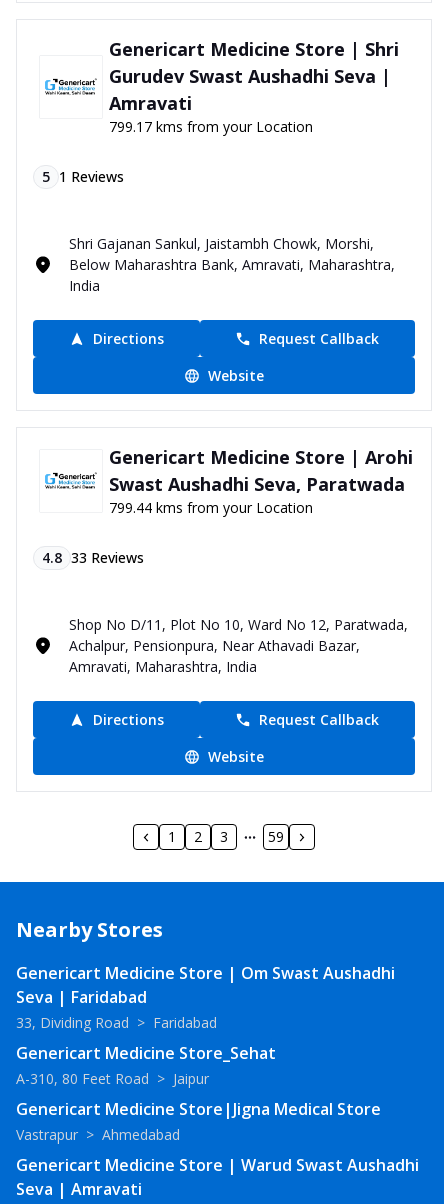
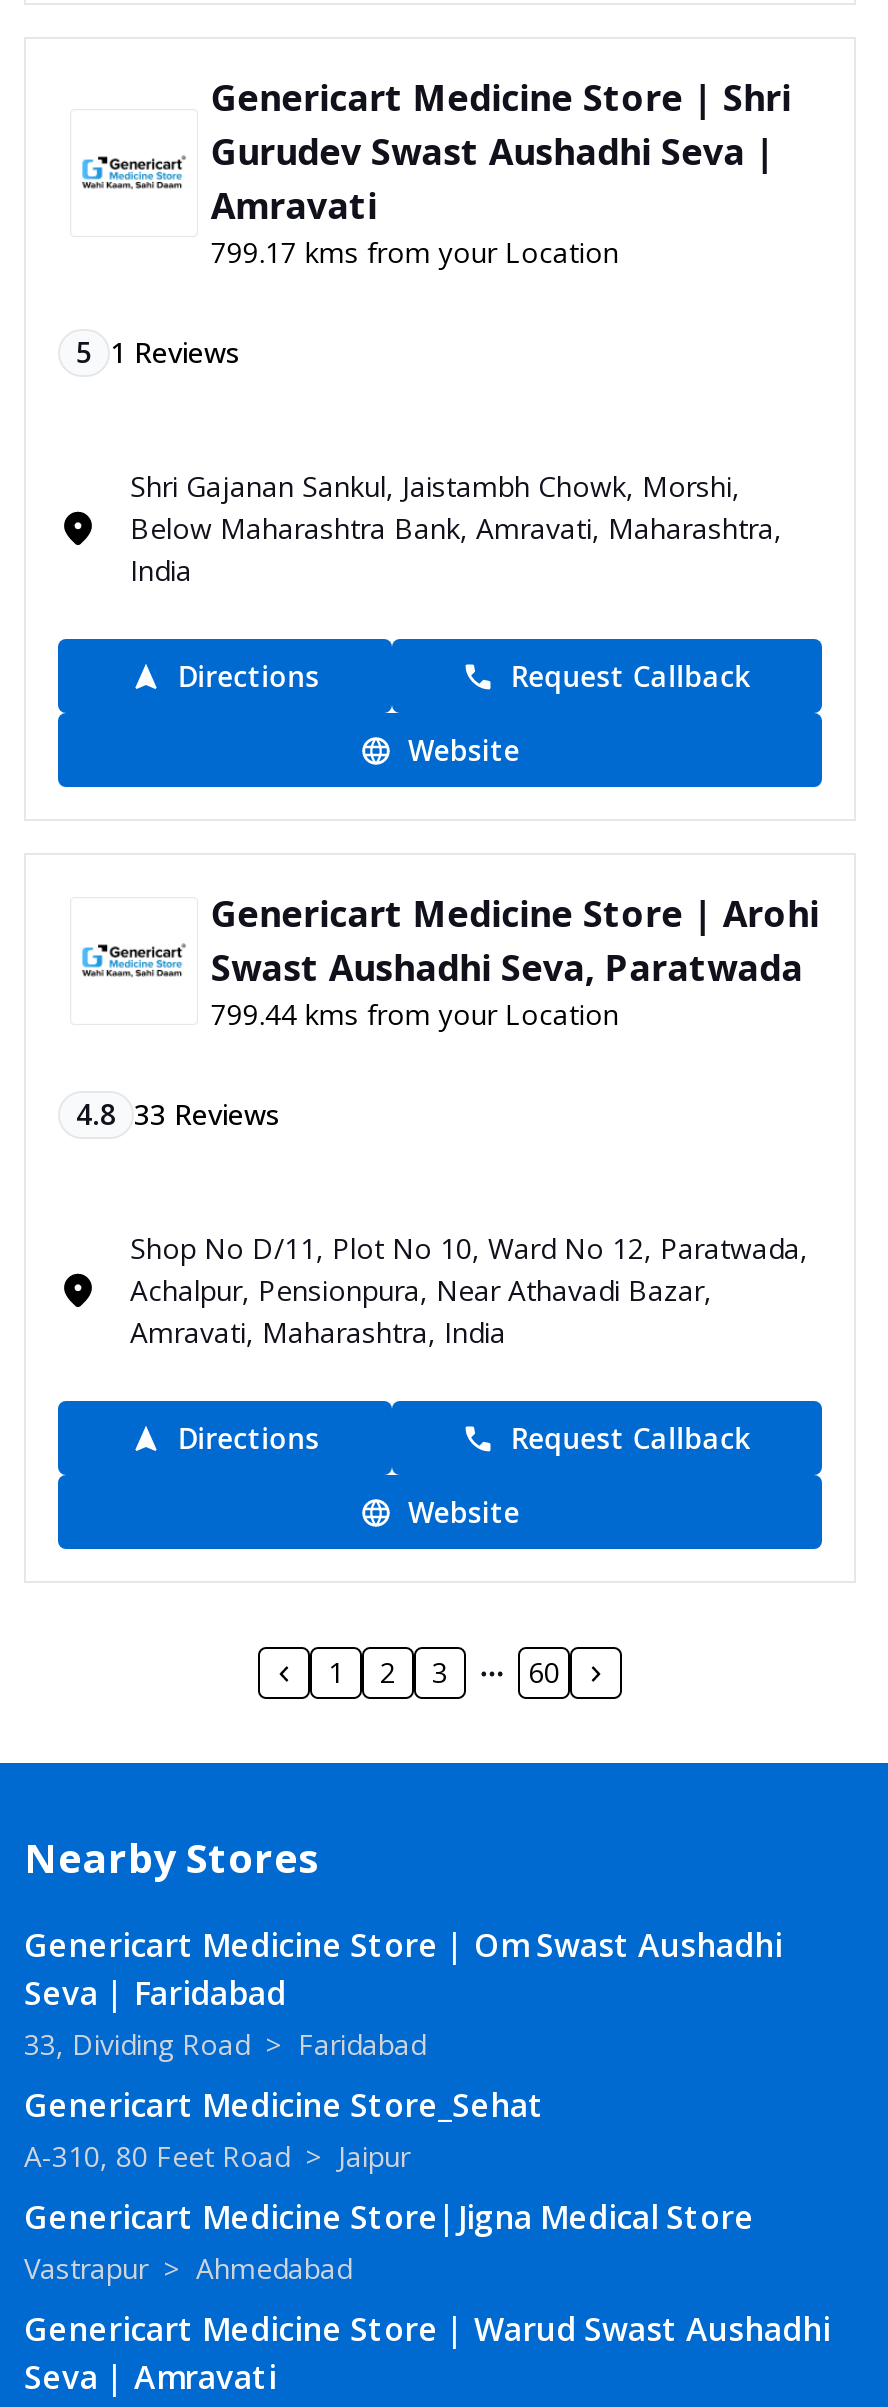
- 59
+ 60
